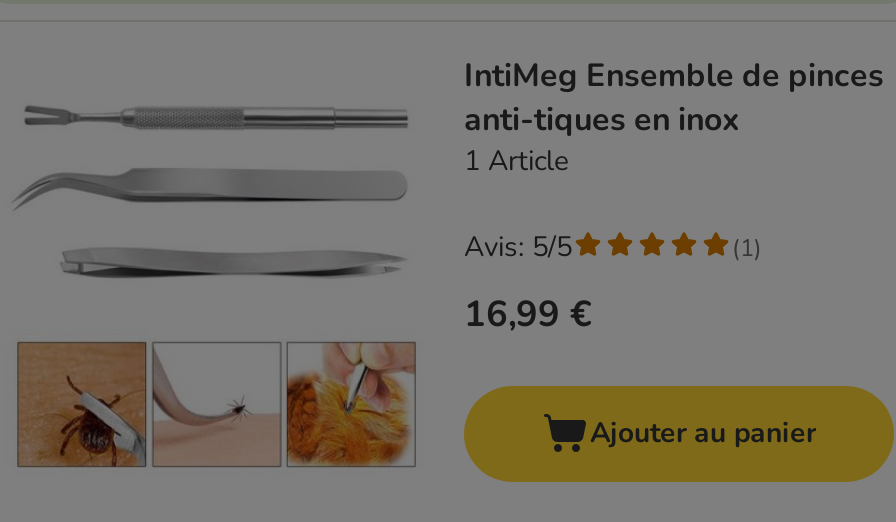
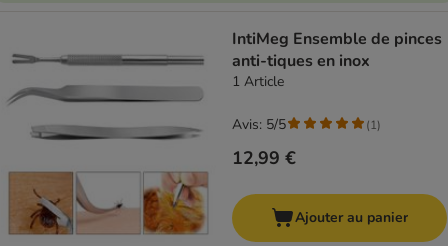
- 16,99 €
+ 12,99 €
